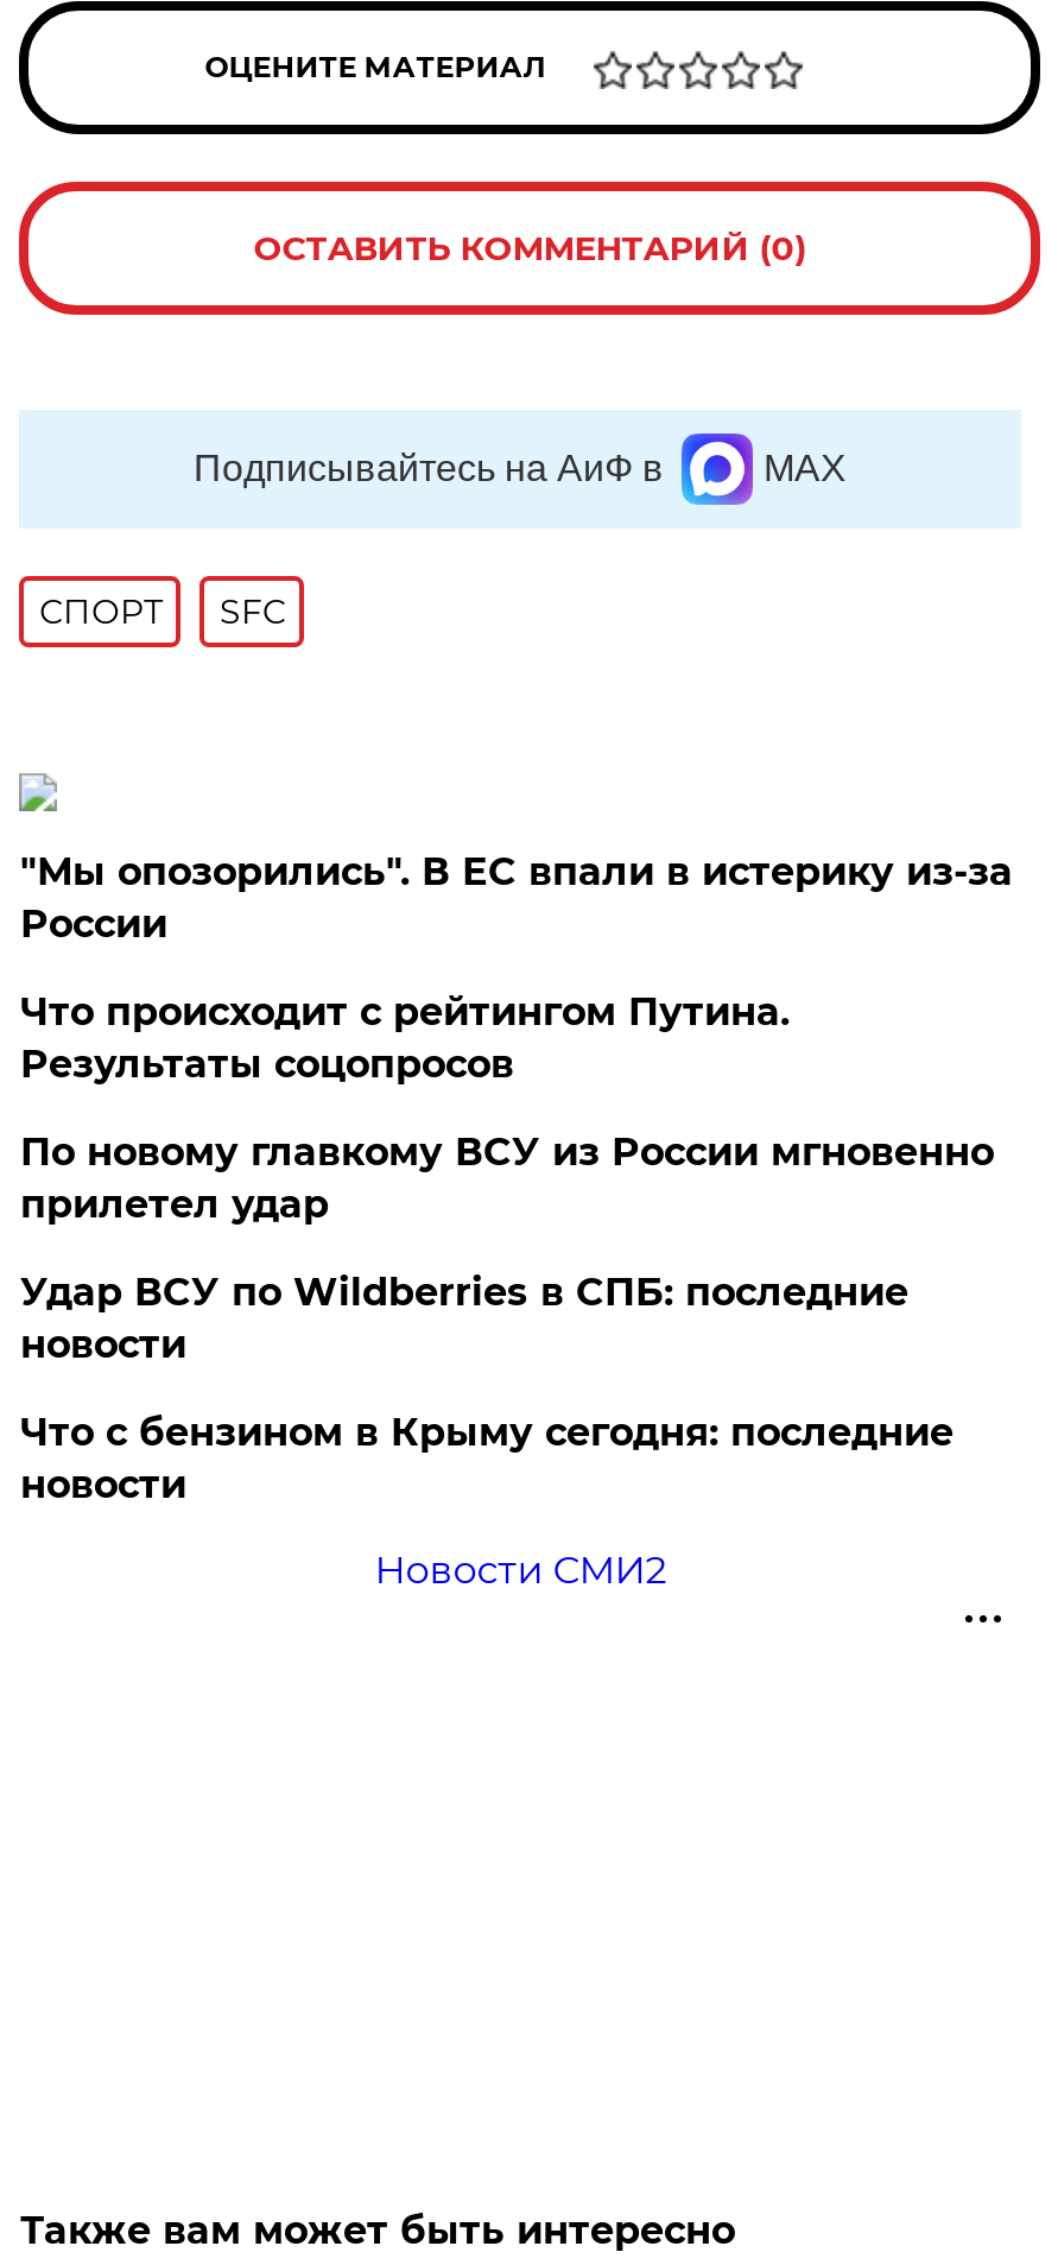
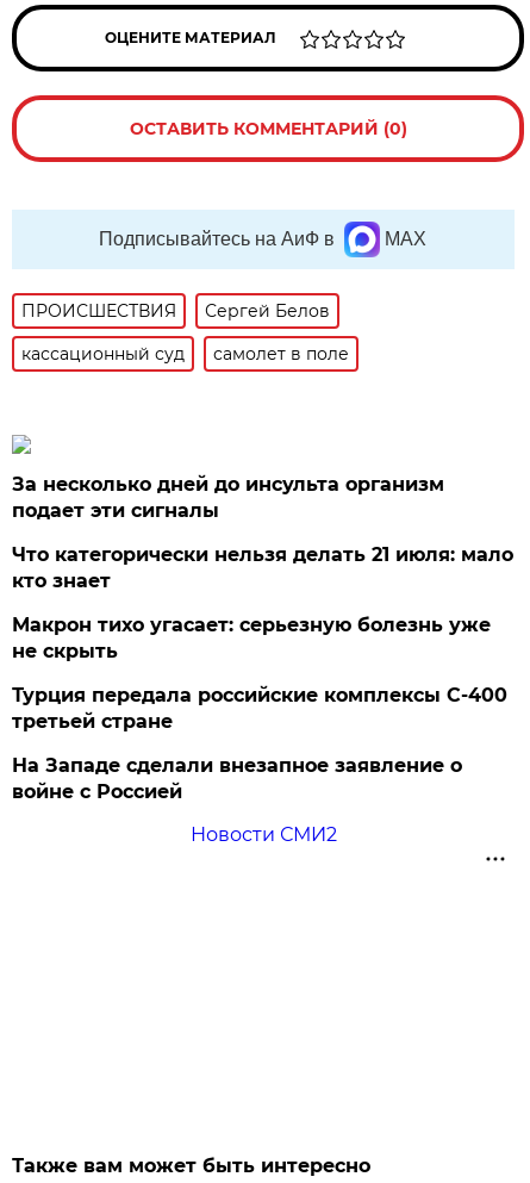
- СПОРТ
- SFC
+ ПРОИСШЕСТВИЯ
+ Сергей Белов
+ кассационный суд
+ самолет в поле

- "Мы опозорились". В ЕС впали в истерику из-за
- России
- Что происходит с рейтингом Путина.
- Результаты соцопросов
- По новому главкому ВСУ из России мгновенно
- прилетел удар
- Удар ВСУ по Wildberries в СПБ: последние
- новости
- Что с бензином в Крыму сегодня: последние
- новости
+ За несколько дней до инсульта организм
+ подает эти сигналы
+ Что категорически нельзя делать 21 июля: мало
+ кто знает
+ Макрон тихо угасает: серьезную болезнь уже
+ не скрыть
+ Турция передала российские комплексы С-400
+ третьей стране
+ На Западе сделали внезапное заявление о
+ войне с Россией
